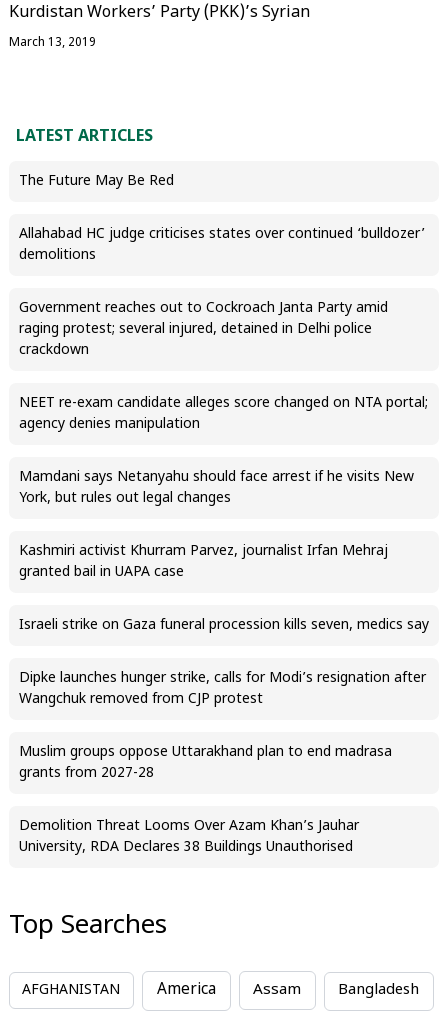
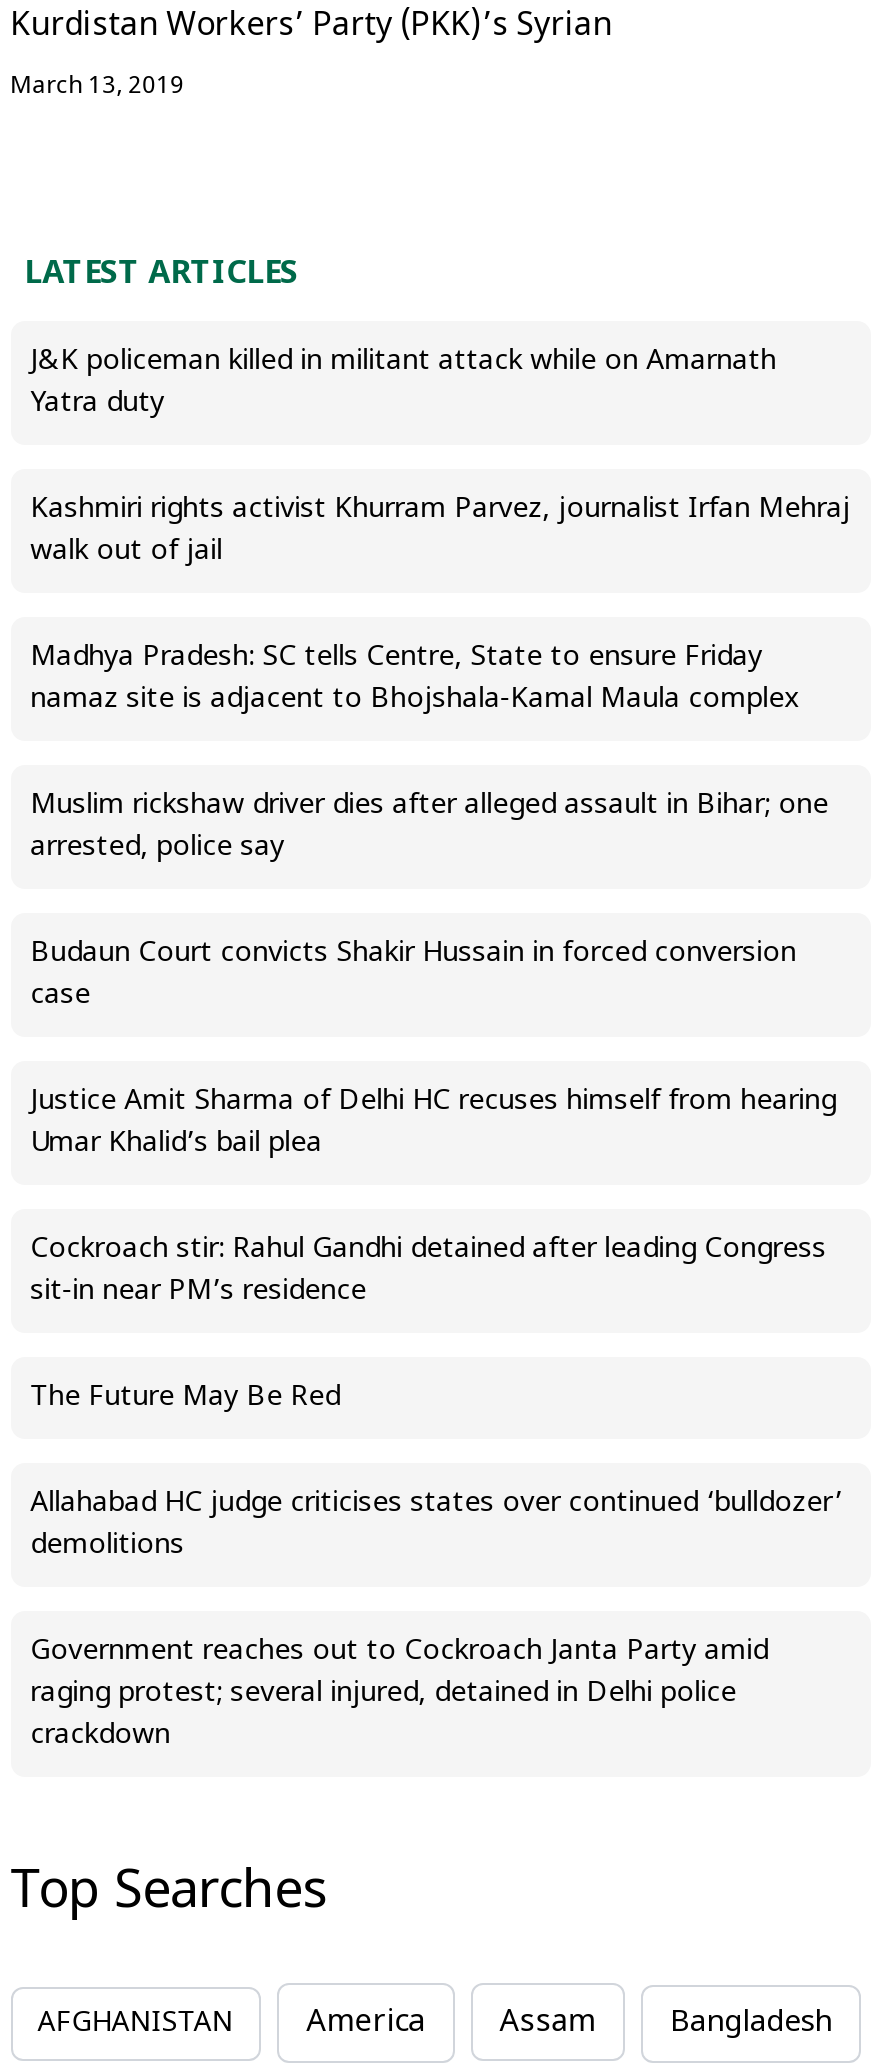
+ J&K policeman killed in militant attack while on Amarnath
+ Yatra duty
+ Kashmiri rights activist Khurram Parvez, journalist Irfan Mehraj
+ walk out of jail
+ Madhya Pradesh: SC tells Centre, State to ensure Friday
+ namaz site is adjacent to Bhojshala-Kamal Maula complex
+ Muslim rickshaw driver dies after alleged assault in Bihar; one
+ arrested, police say
+ Budaun Court convicts Shakir Hussain in forced conversion
+ case
+ Justice Amit Sharma of Delhi HC recuses himself from hearing
+ Umar Khalid’s bail plea
+ Cockroach stir: Rahul Gandhi detained after leading Congress
+ sit-in near PM’s residence

moved down: The Future May Be Red | Allahabad HC judge criticises states over continued ‘bulldozer’ | demolitions | Government reaches out to Cockroach Janta Party amid | raging protest; several injured, detained in Delhi police | crackdown

- NEET re-exam candidate alleges score changed on NTA portal;
- agency denies manipulation
- Mamdani says Netanyahu should face arrest if he visits New
- York, but rules out legal changes
- Kashmiri activist Khurram Parvez, journalist Irfan Mehraj
- granted bail in UAPA case
- Israeli strike on Gaza funeral procession kills seven, medics say
- Dipke launches hunger strike, calls for Modi’s resignation after
- Wangchuk removed from CJP protest
- Muslim groups oppose Uttarakhand plan to end madrasa
- grants from 2027-28
- Demolition Threat Looms Over Azam Khan’s Jauhar
- University, RDA Declares 38 Buildings Unauthorised
